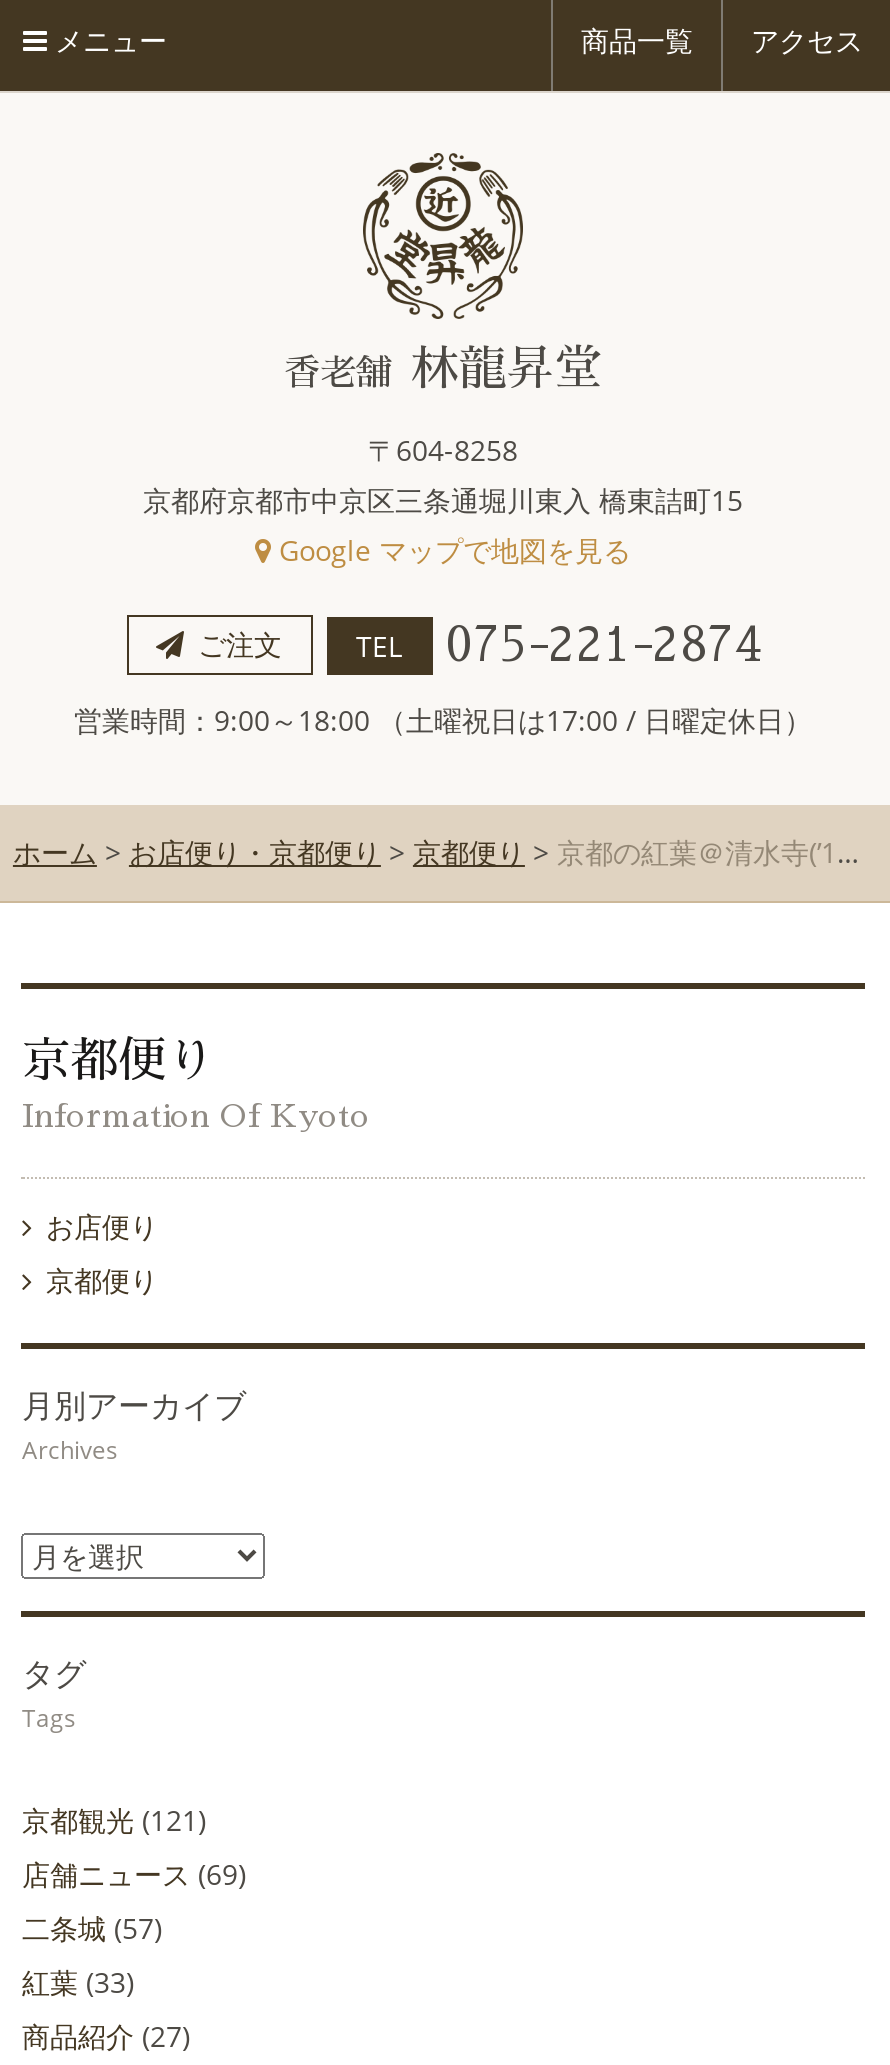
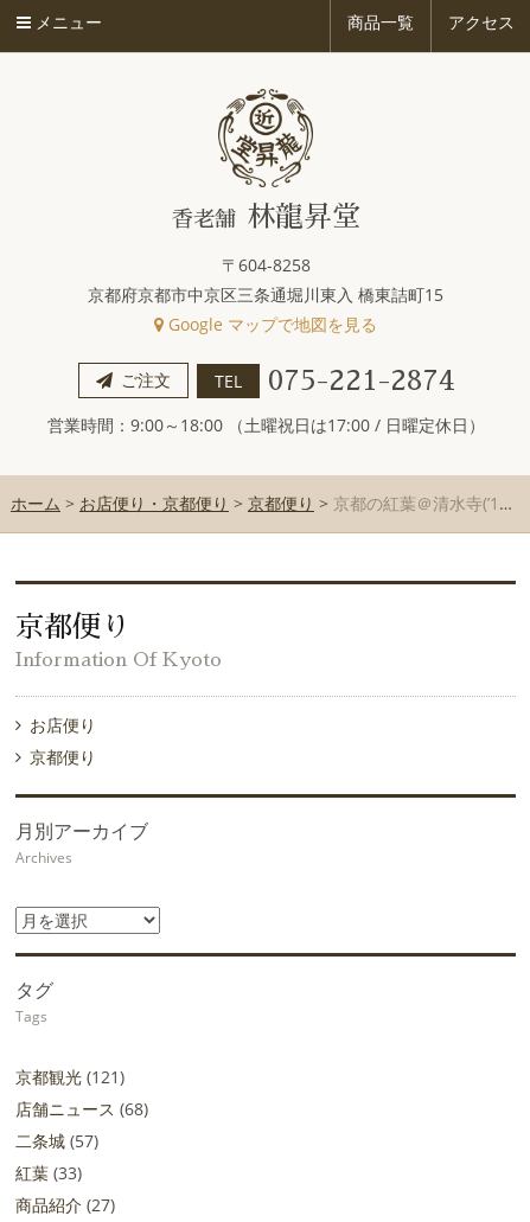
- 店舗ニュース(69)
+ 店舗ニュース(68)
